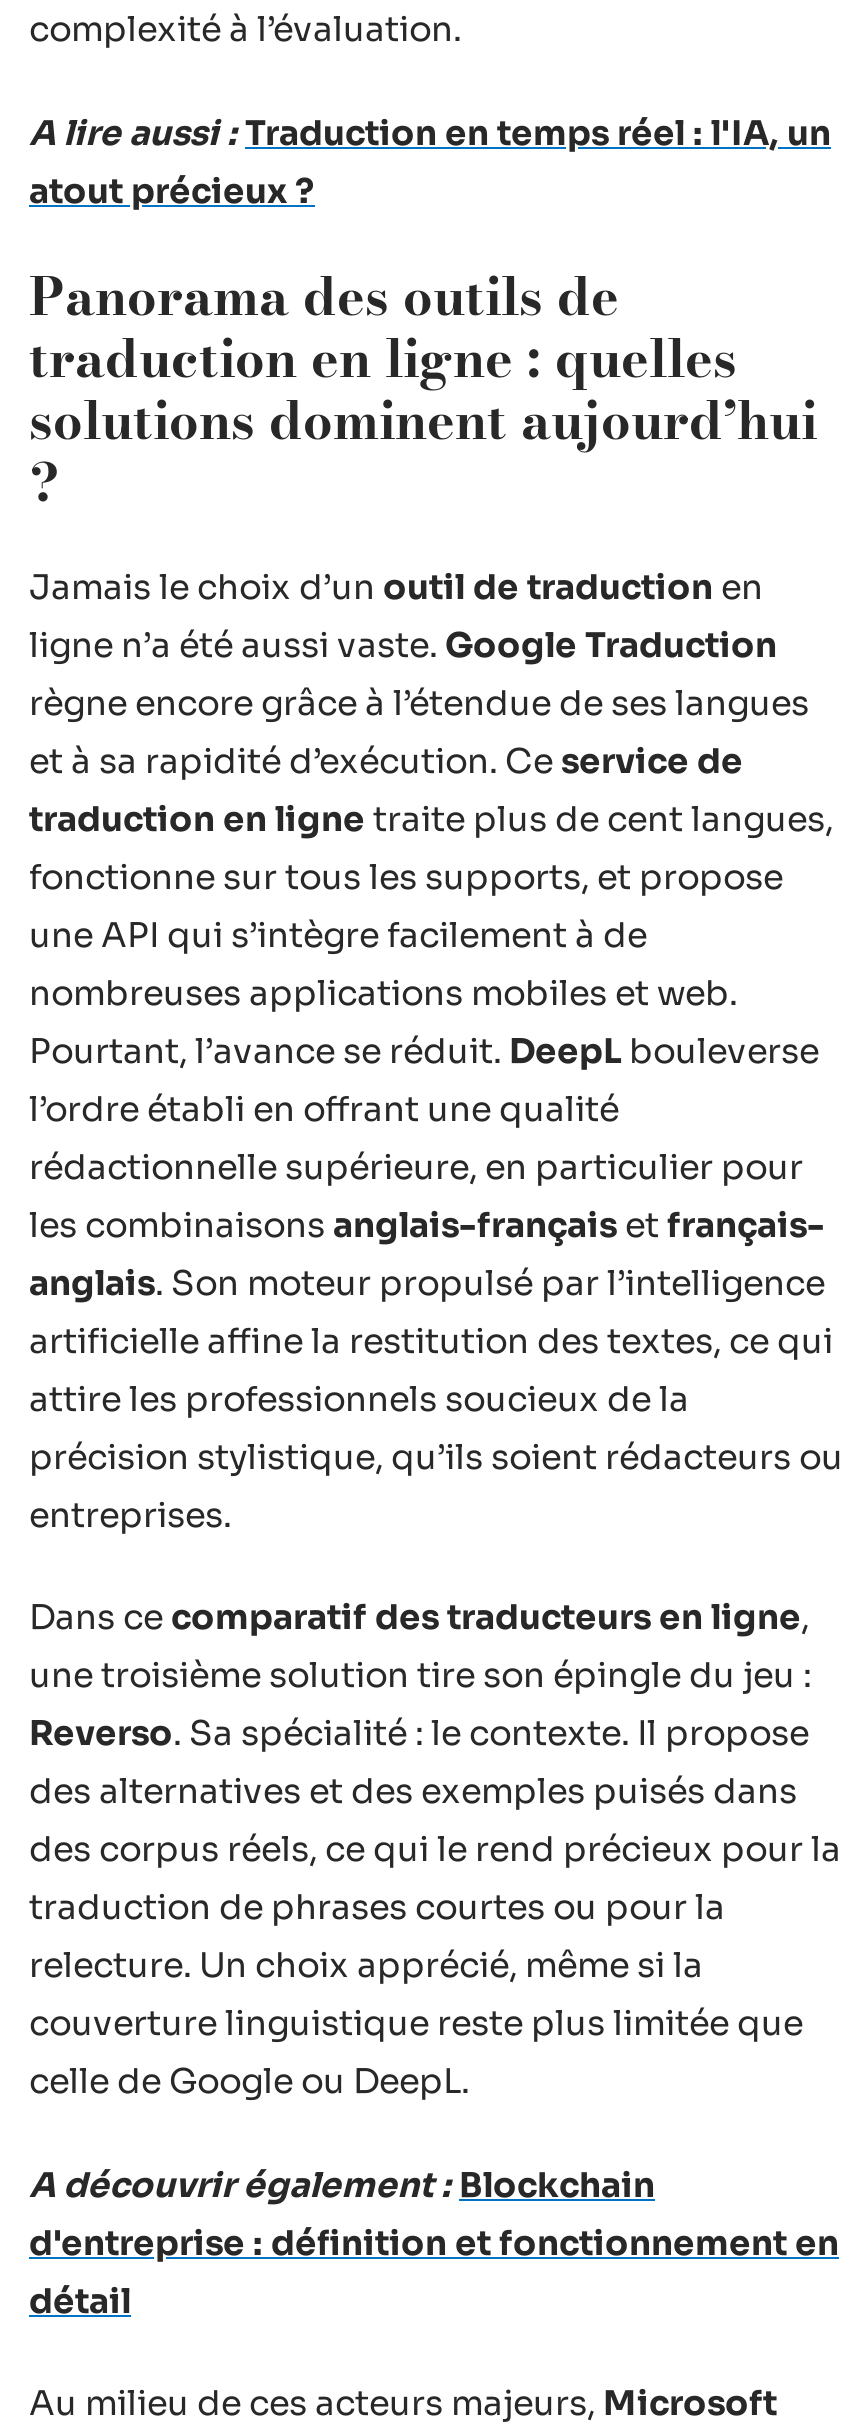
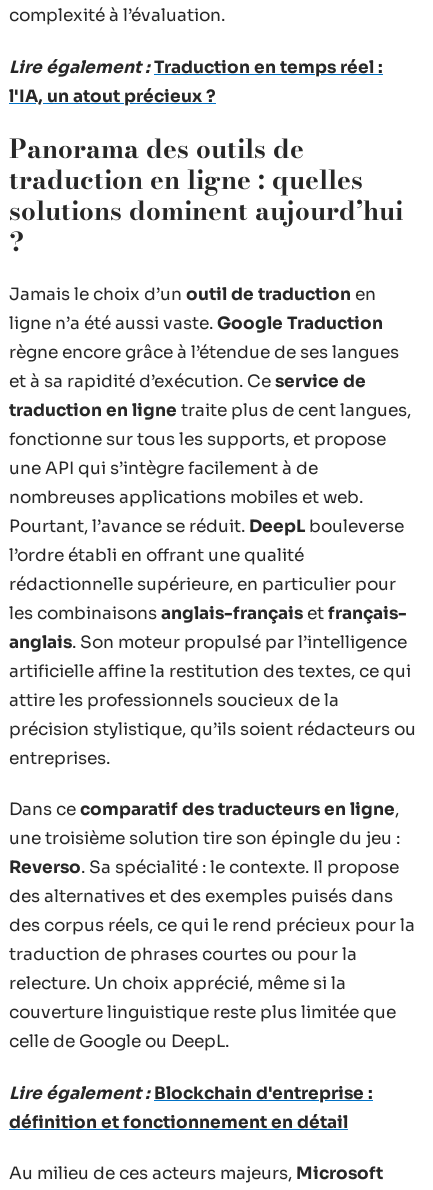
- A lire aussi : Traduction en temps réel : l'IA, un
- atout précieux ?
+ Lire également : Traduction en temps réel :
+ l'IA, un atout précieux ?

- A découvrir également : Blockchain
- d'entreprise : définition et fonctionnement en
- détail
+ Lire également : Blockchain d'entreprise :
+ définition et fonctionnement en détail
